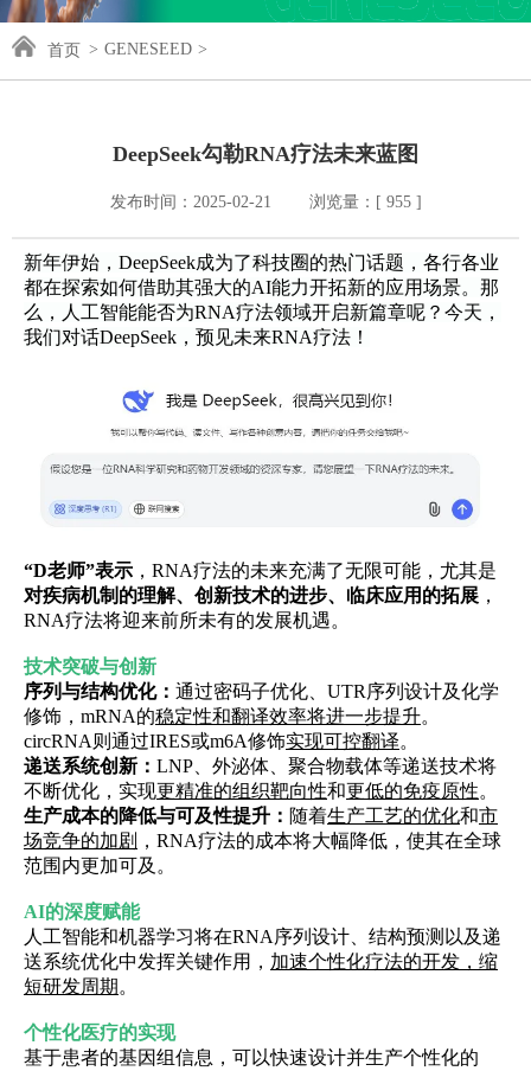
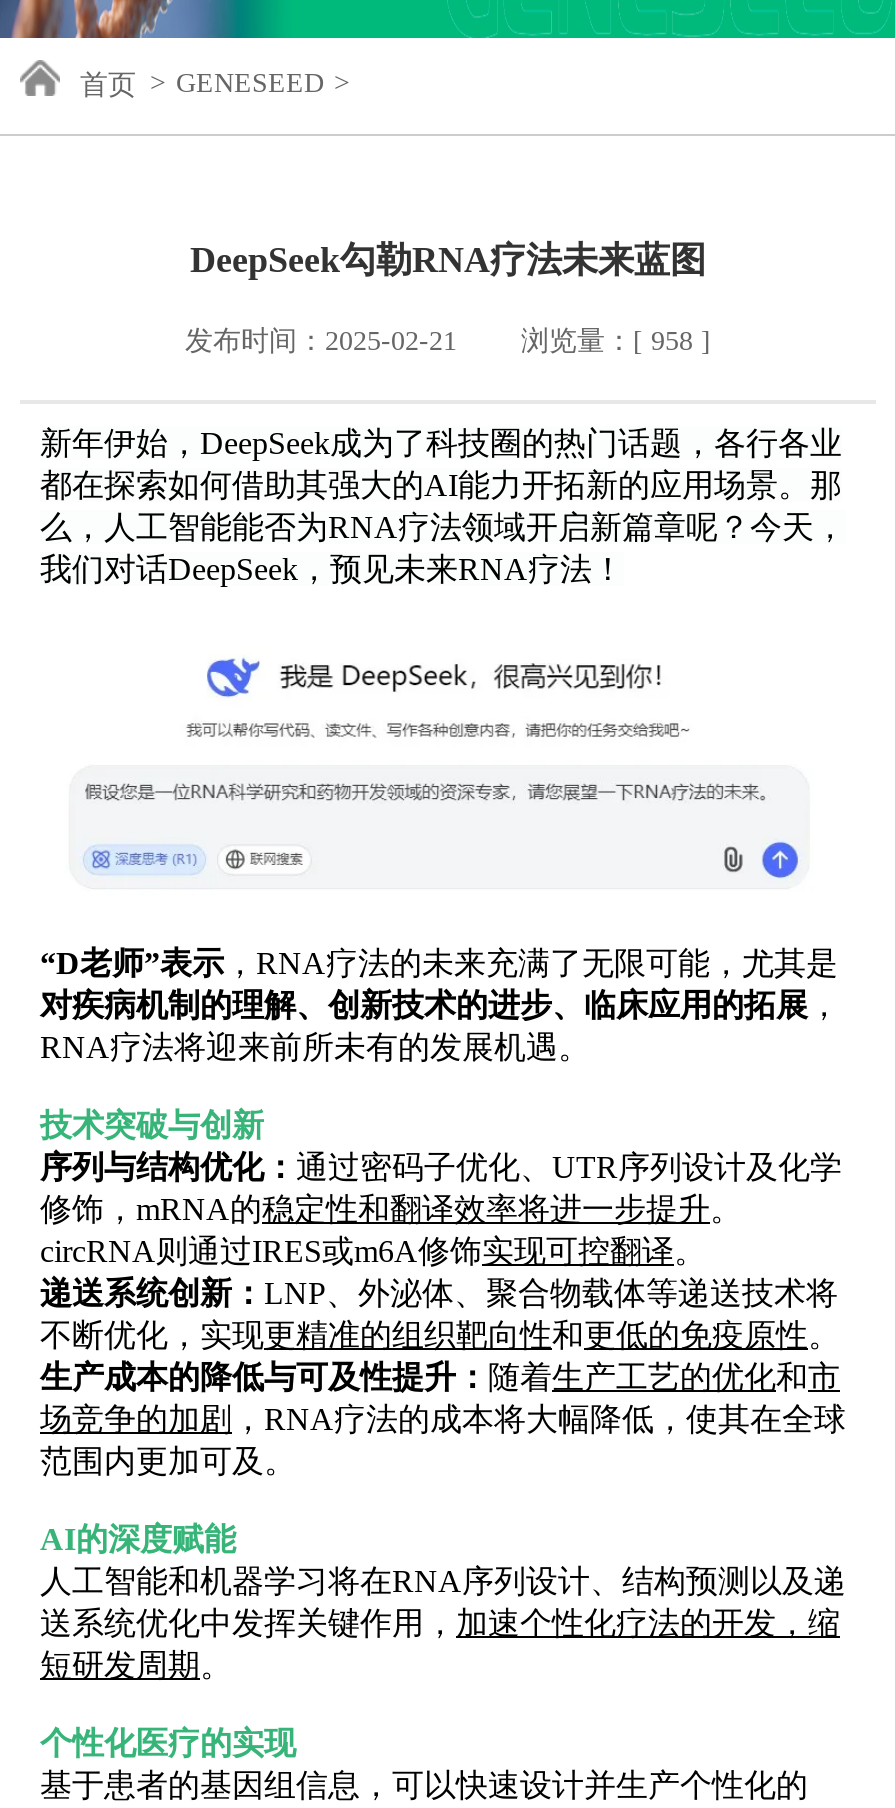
- 发布时间：2025-02-21 浏览量：[ 955 ]
+ 发布时间：2025-02-21 浏览量：[ 958 ]
